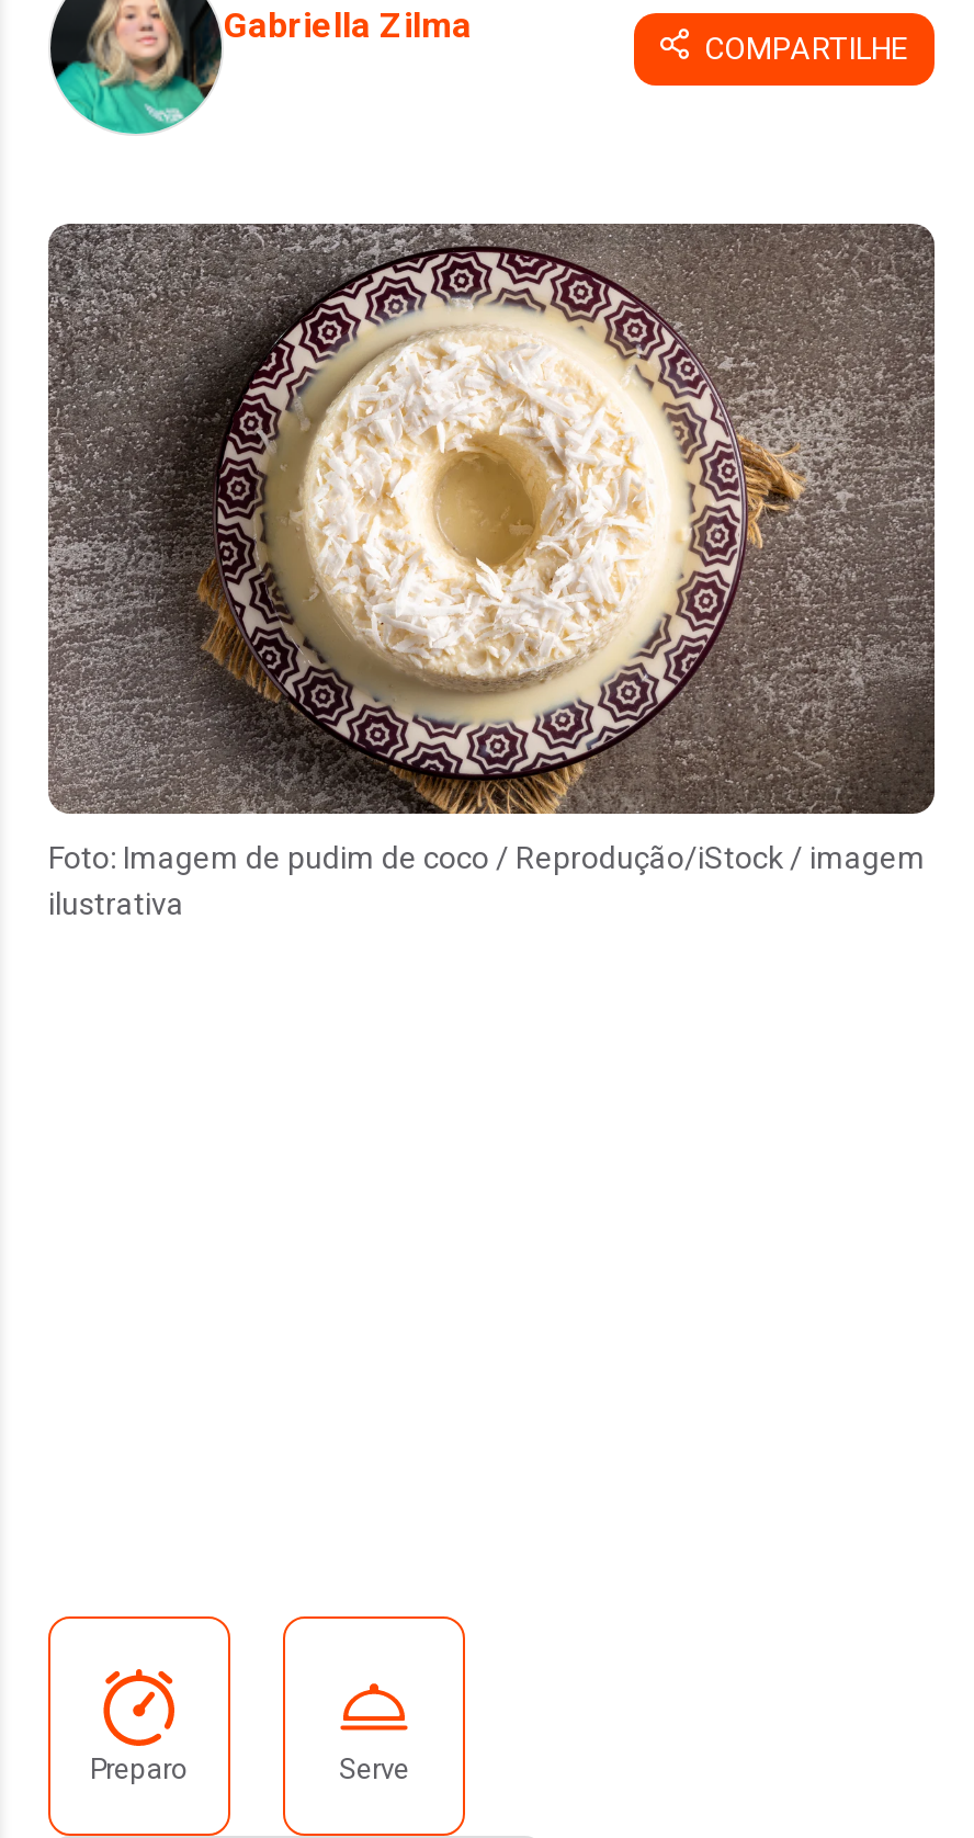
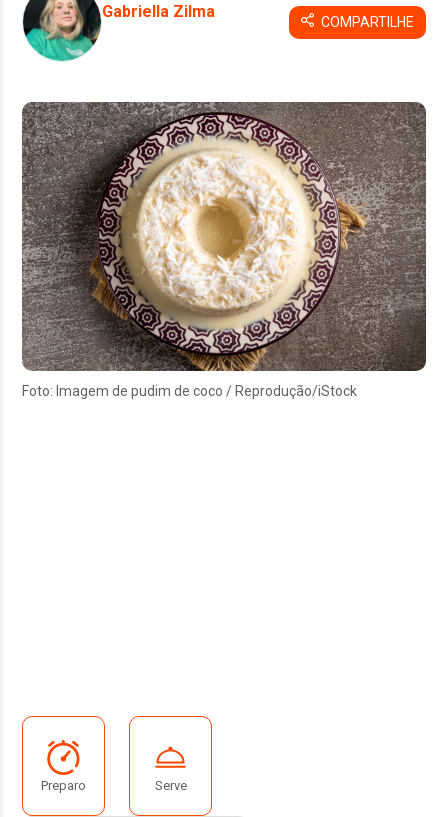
- Foto: Imagem de pudim de coco / Reprodução/iStock / imagem
- ilustrativa
+ Foto: Imagem de pudim de coco / Reprodução/iStock
